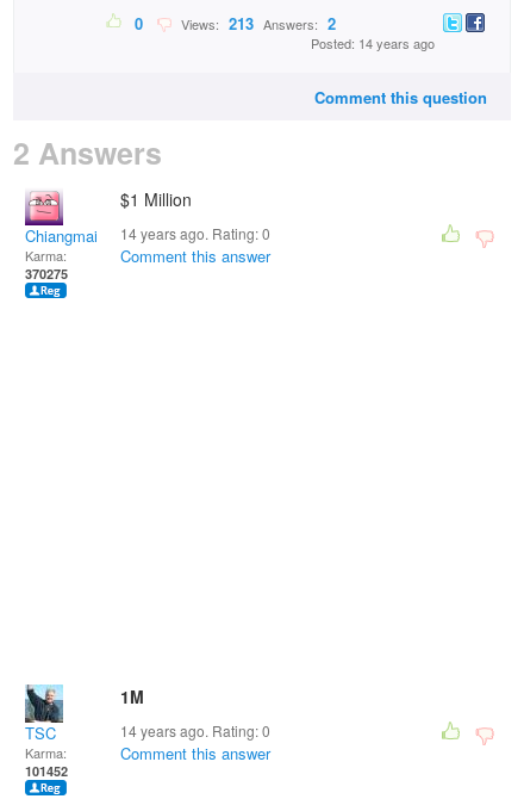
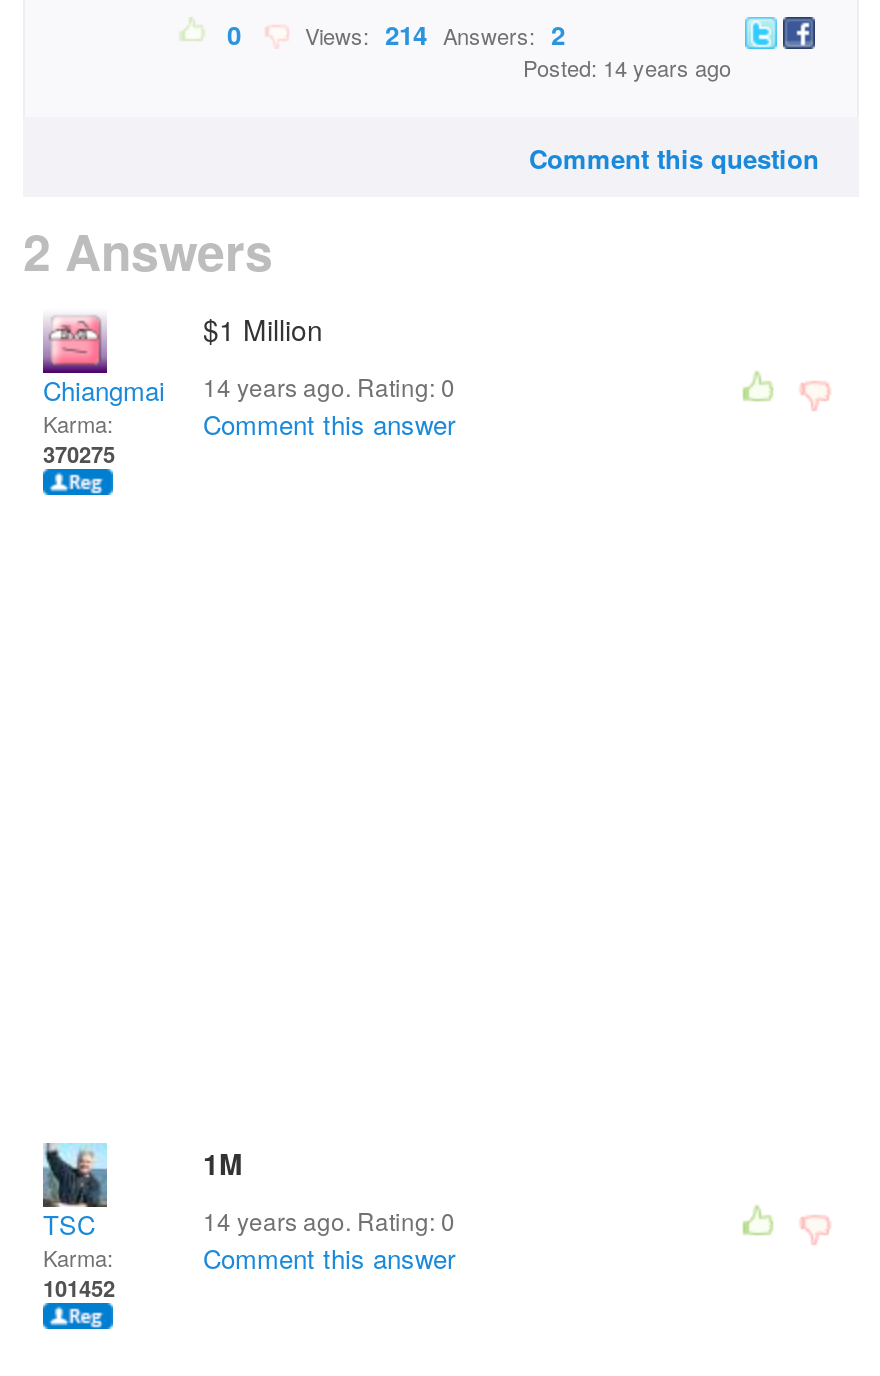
- Views: 213 Answers: 2
+ Views: 214 Answers: 2
